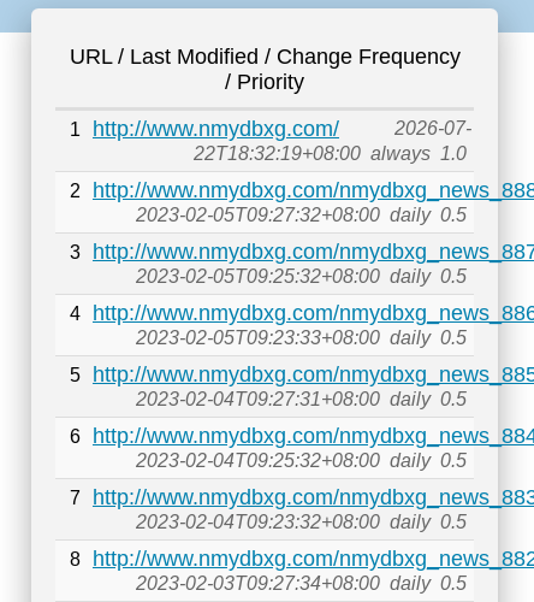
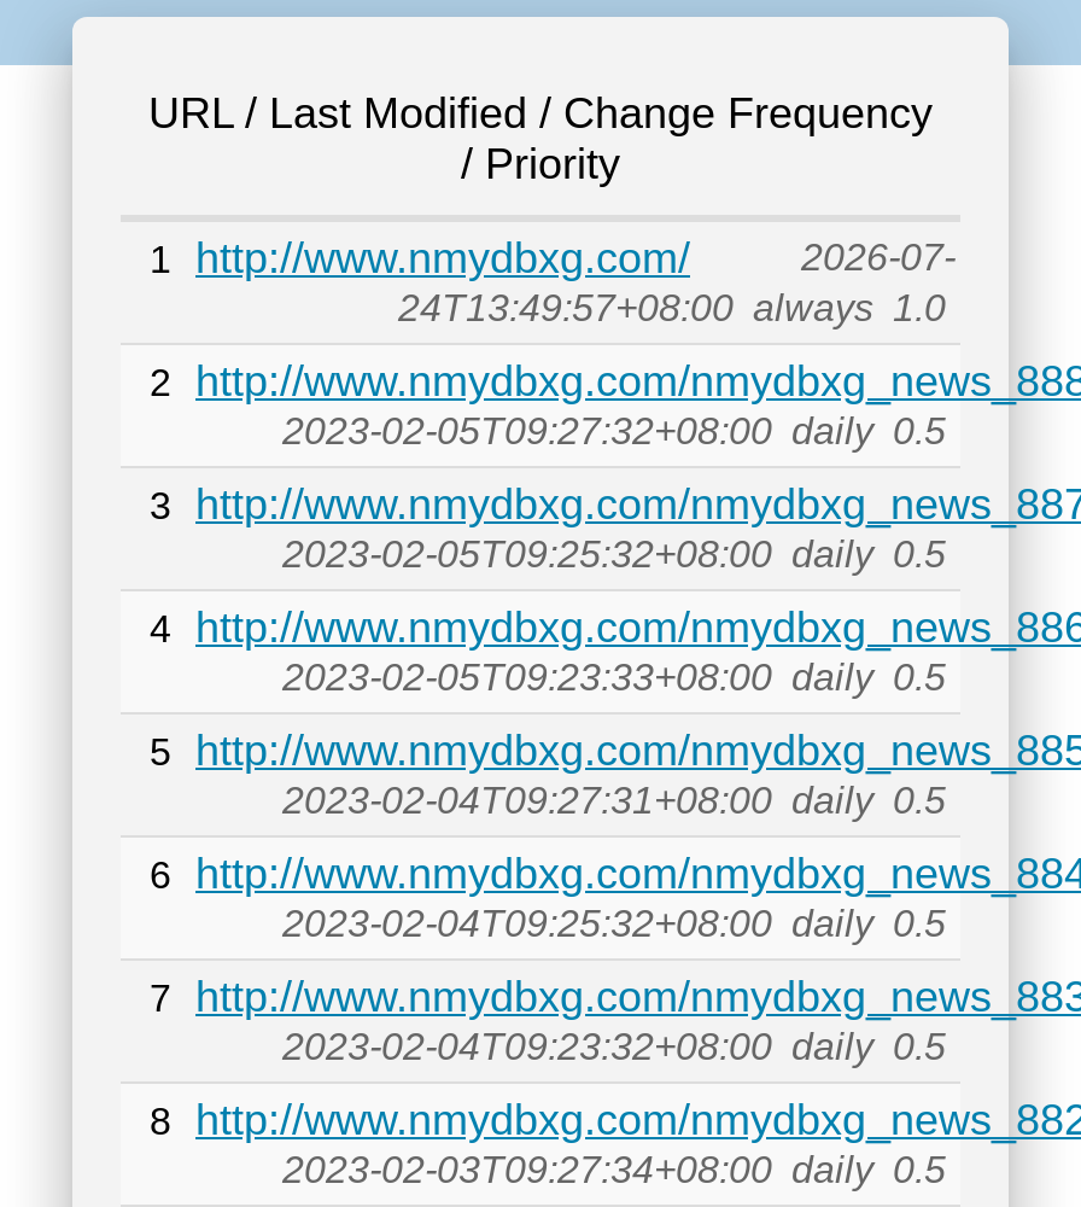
- 22T18:32:19+08:00 always 1.0
+ 24T13:49:57+08:00 always 1.0
